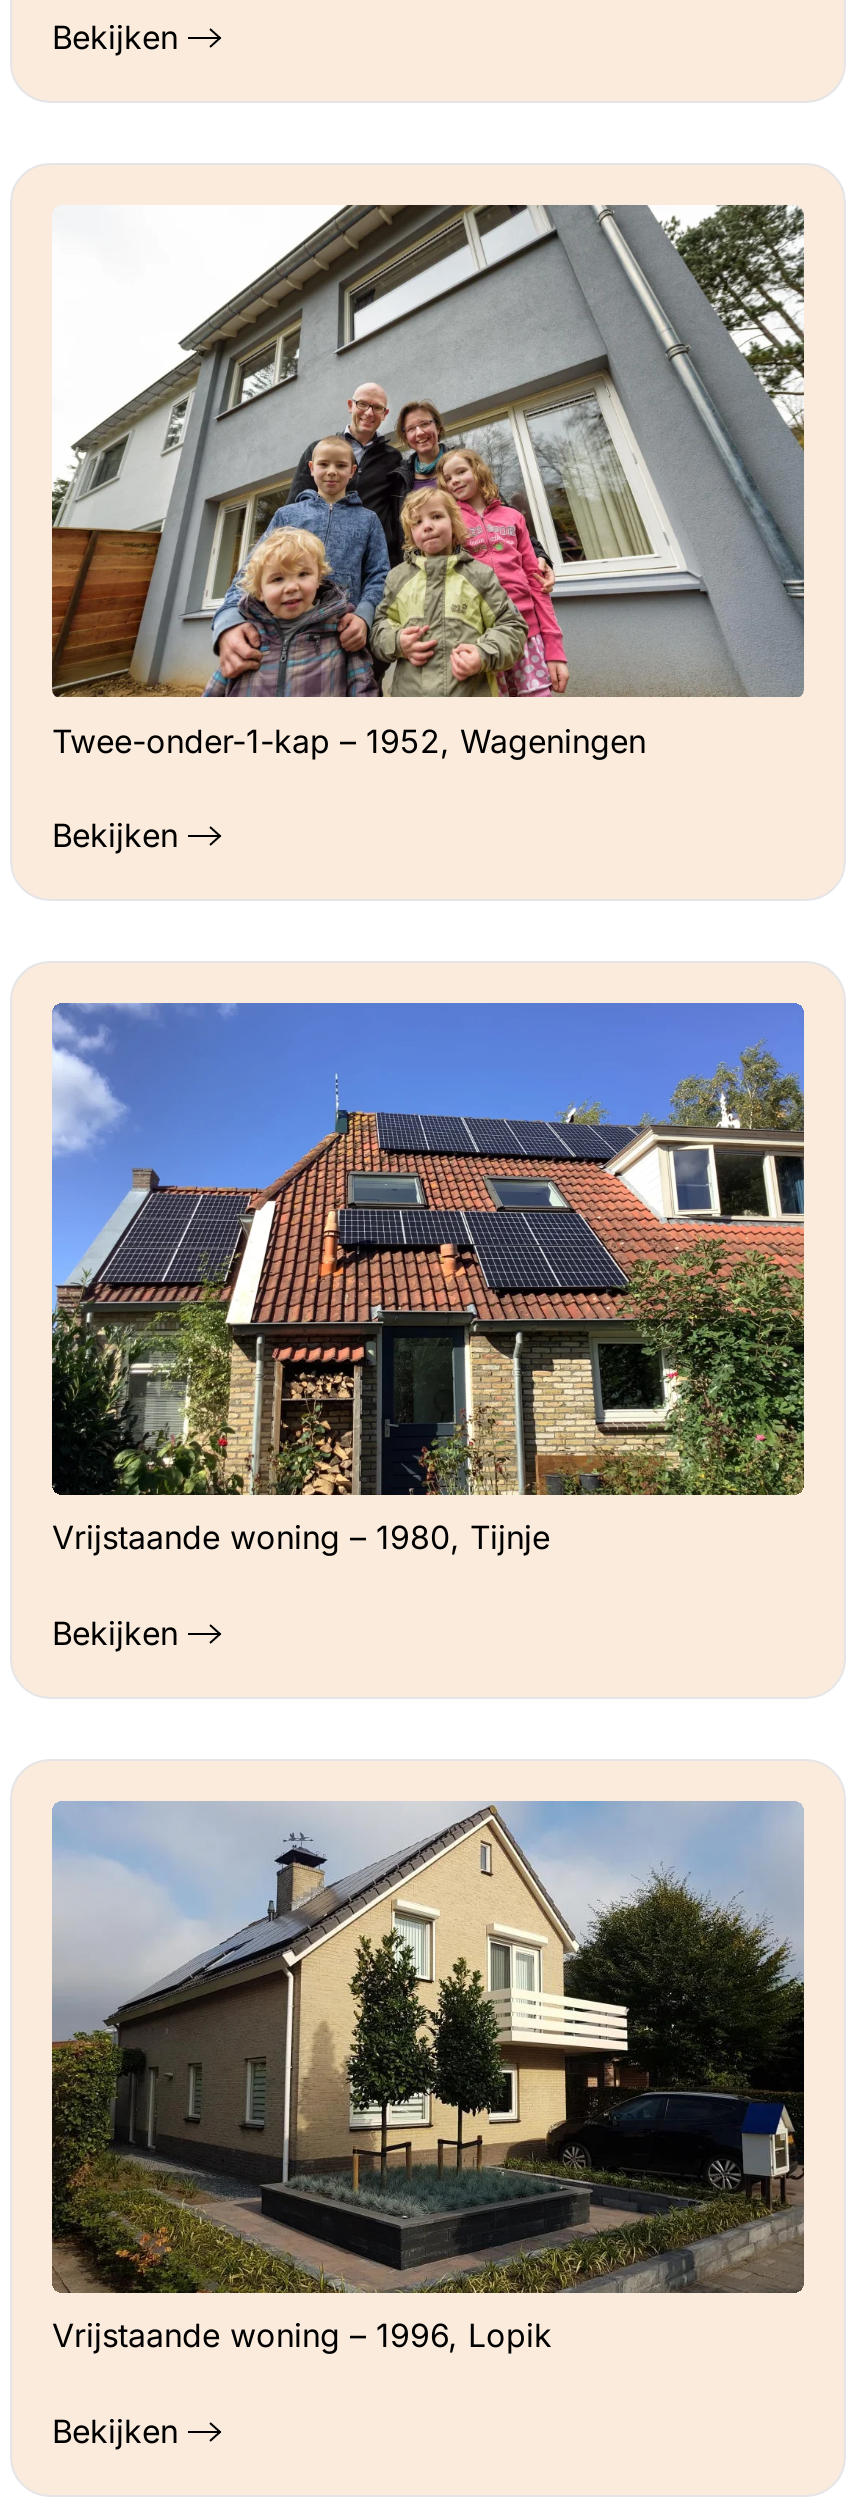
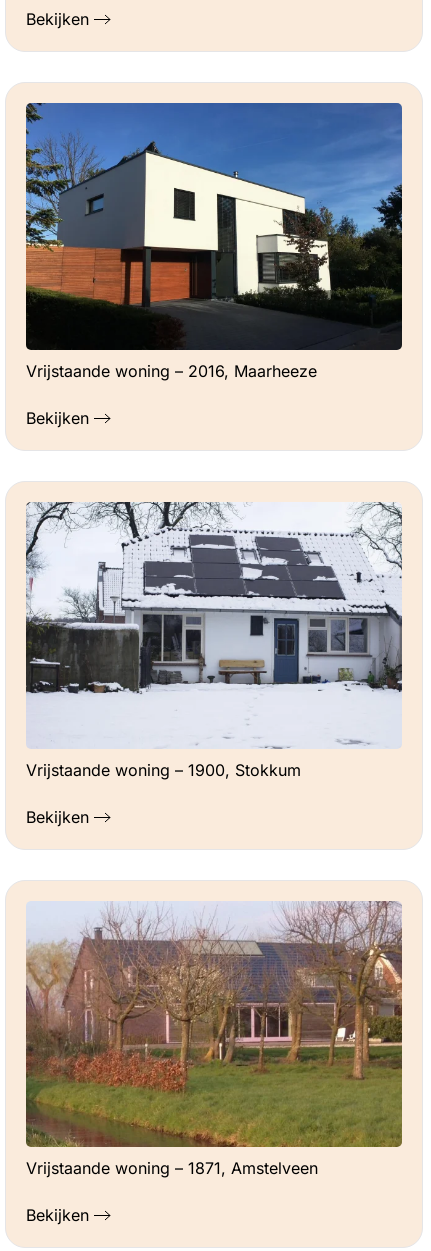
- [image]
- Twee-onder-1-kap – 1952, Wageningen
+ [image]
+ Vrijstaande woning – 2016, Maarheeze

- [image]
- Vrijstaande woning – 1980, Tijnje
+ [image]
+ Vrijstaande woning – 1900, Stokkum

- [image]
- Vrijstaande woning – 1996, Lopik
+ [image]
+ Vrijstaande woning – 1871, Amstelveen
